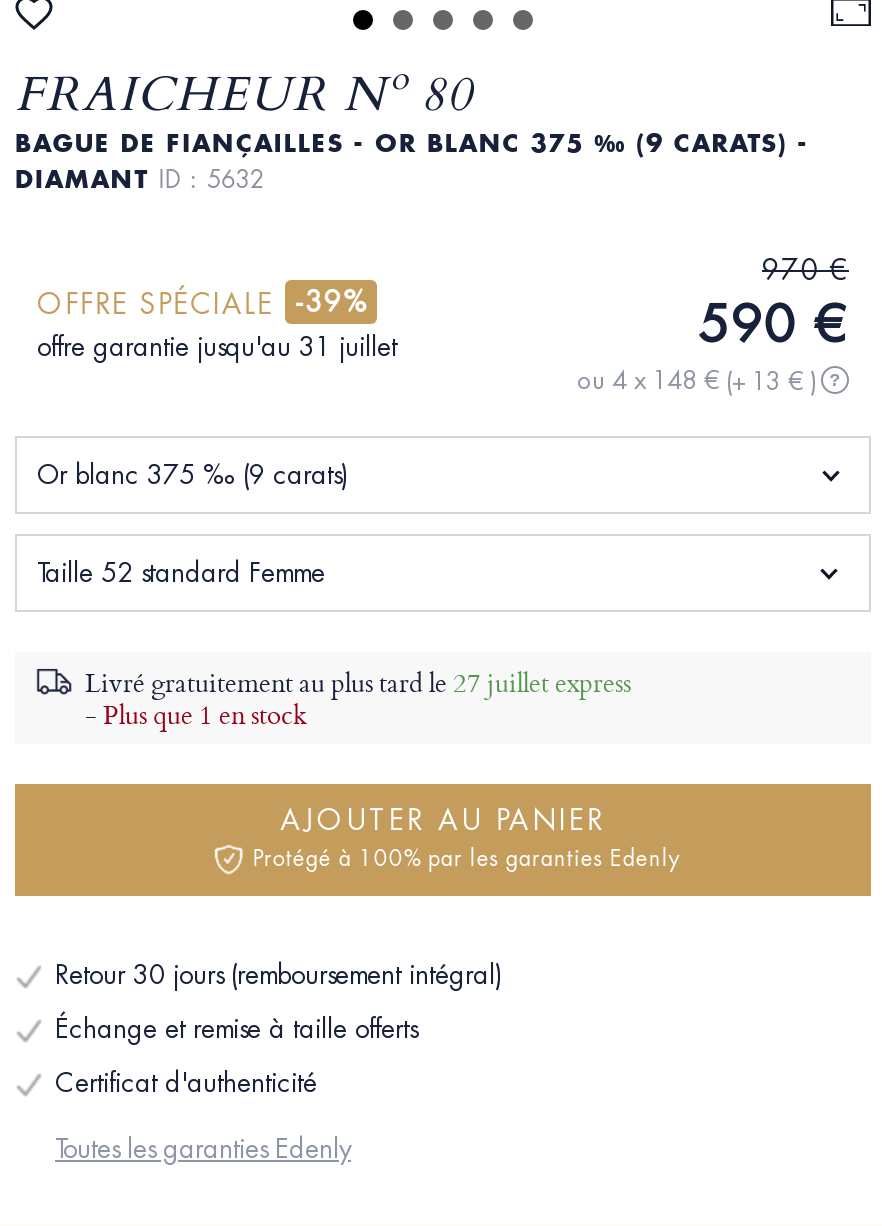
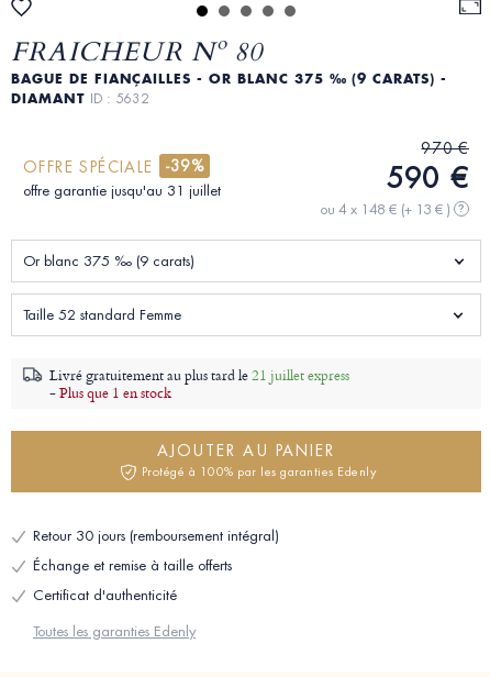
- Livré gratuitement au plus tard le 27 juillet express
+ Livré gratuitement au plus tard le 21 juillet express
